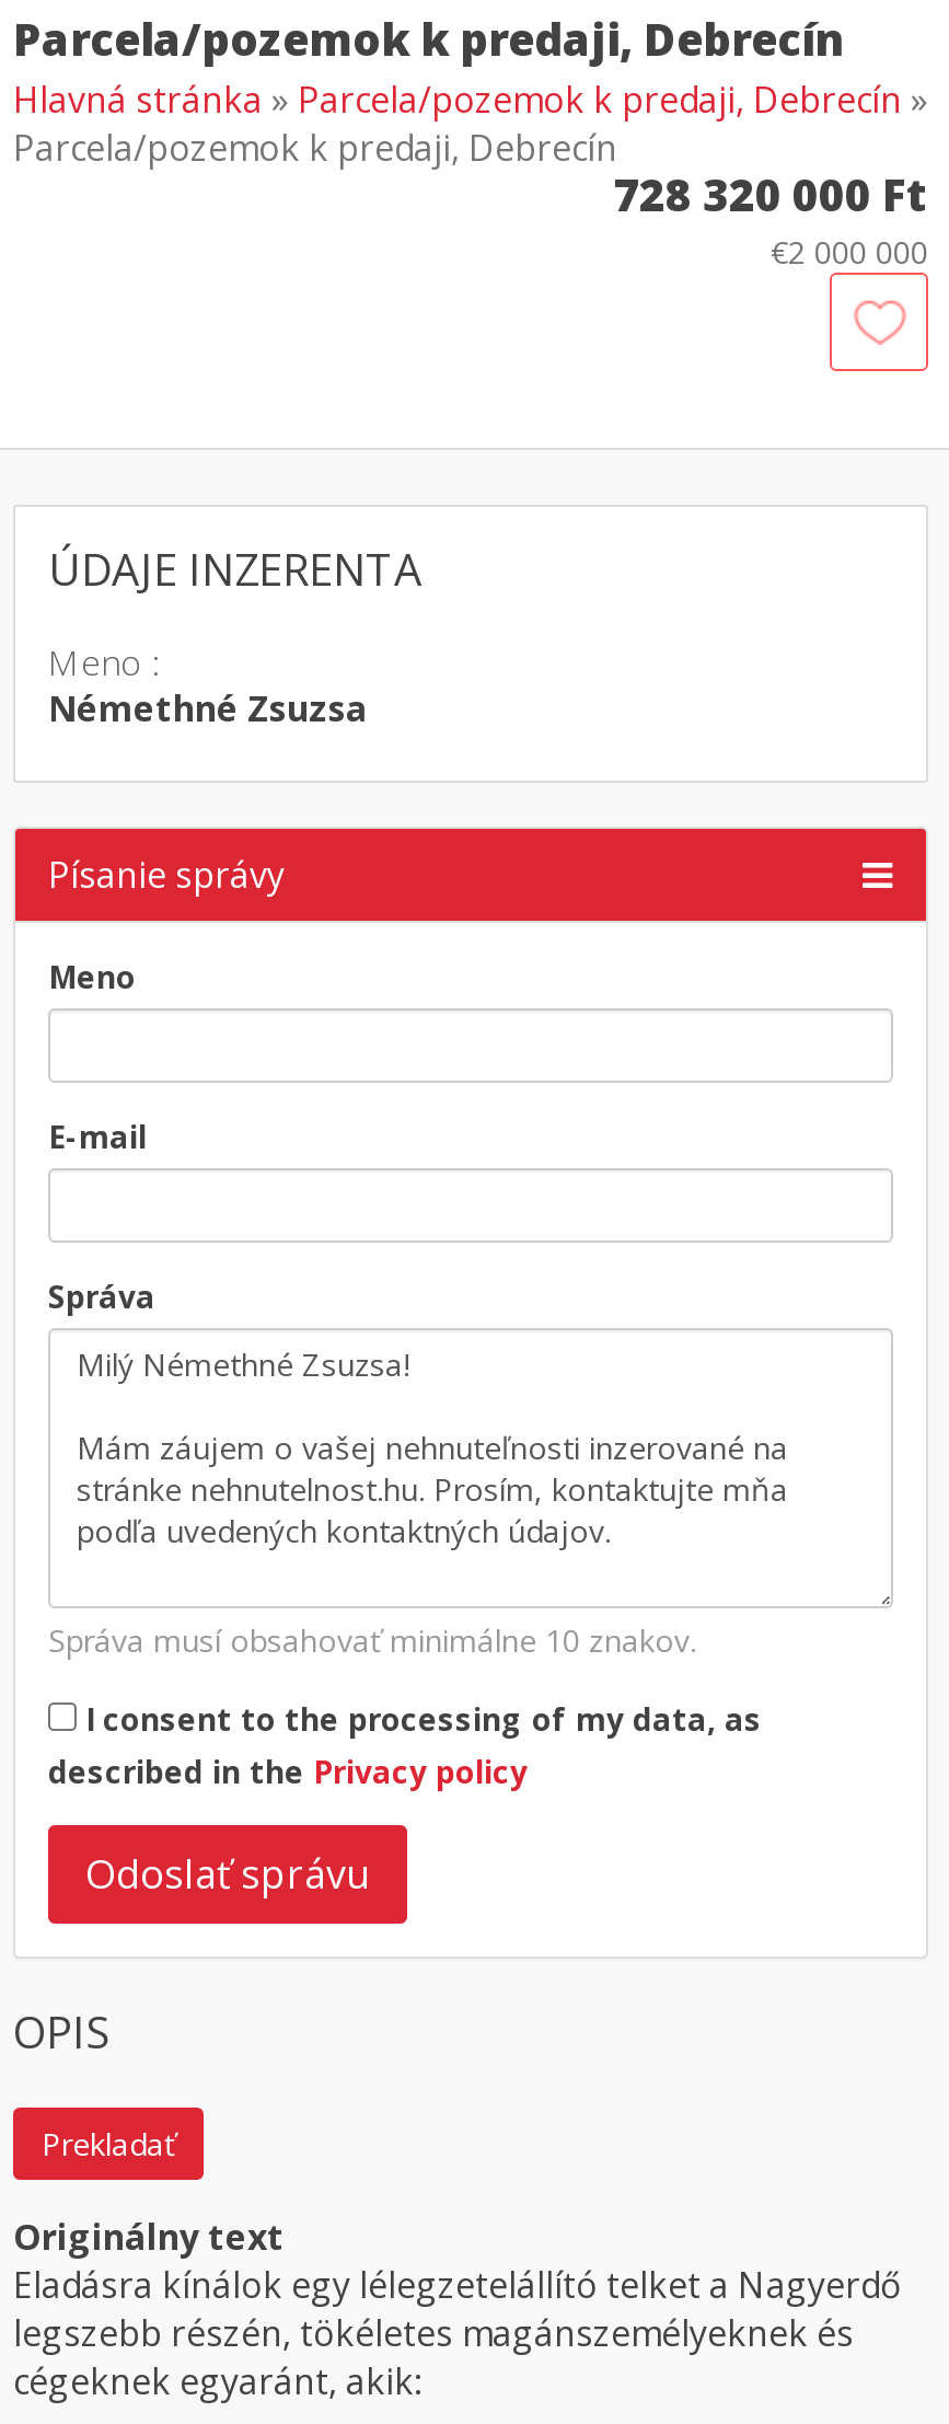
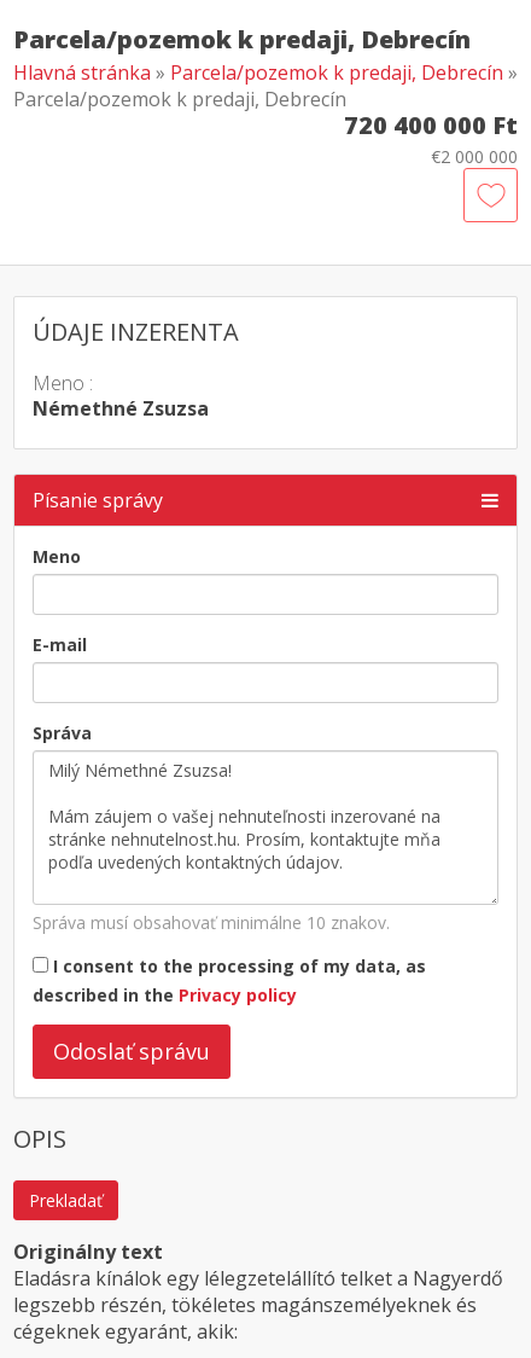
- 728 320 000 Ft
+ 720 400 000 Ft
